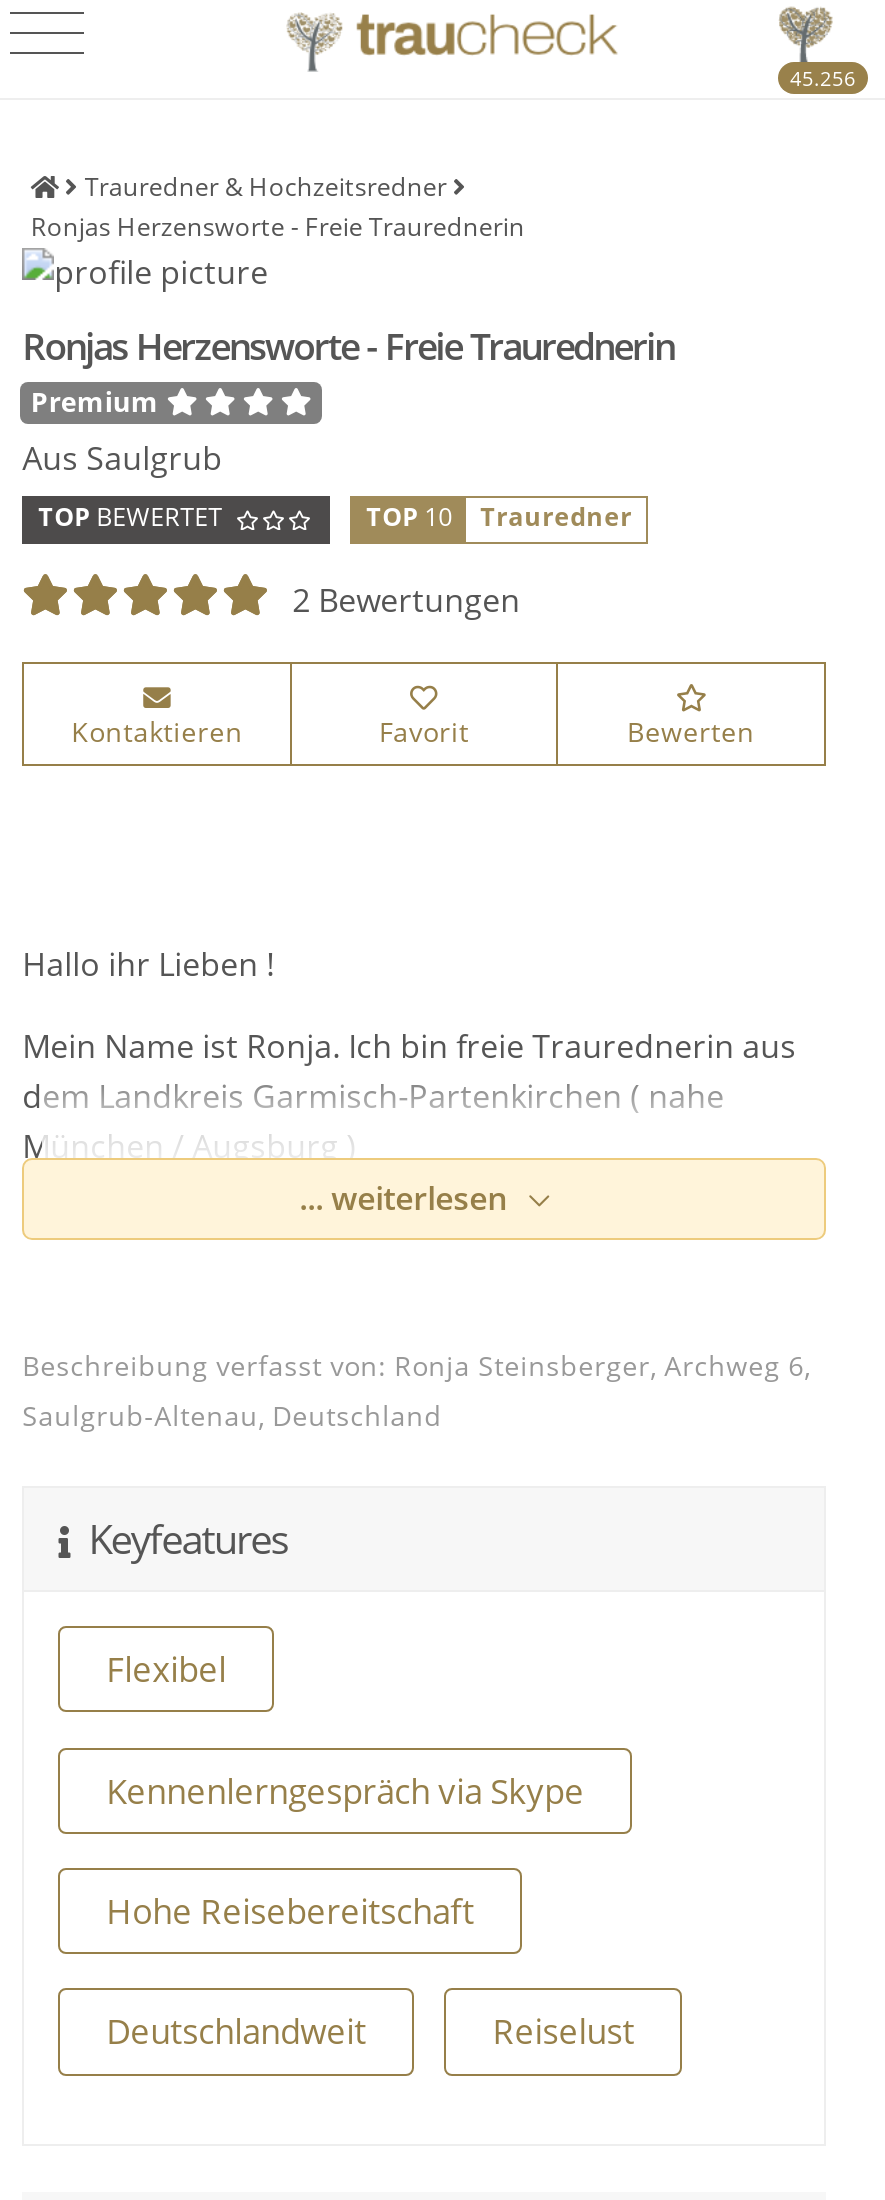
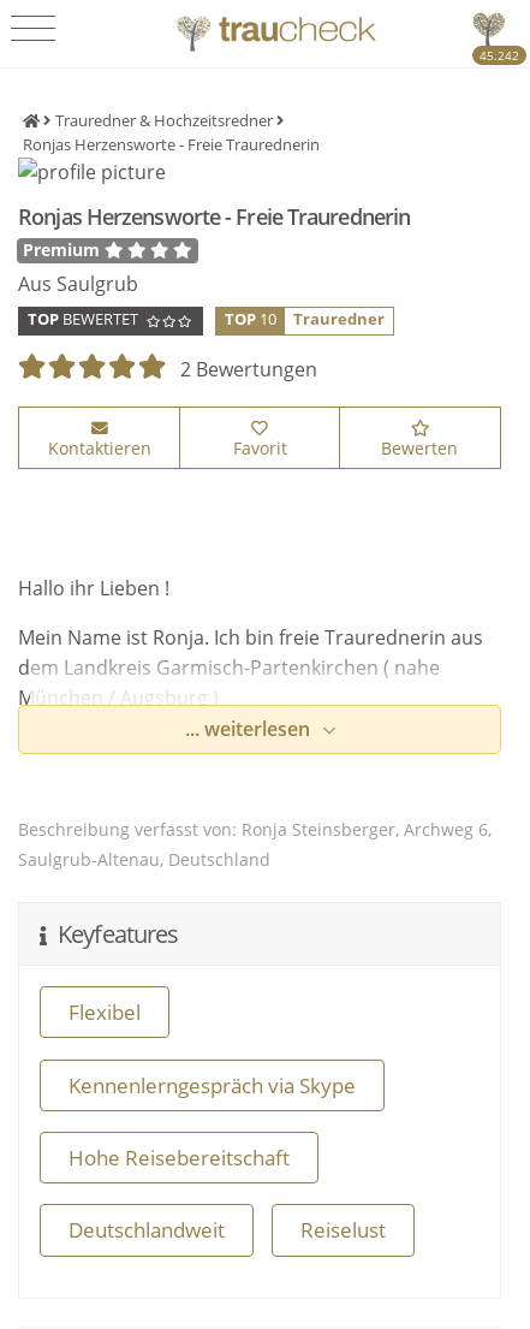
- 45.256
+ 45.242
